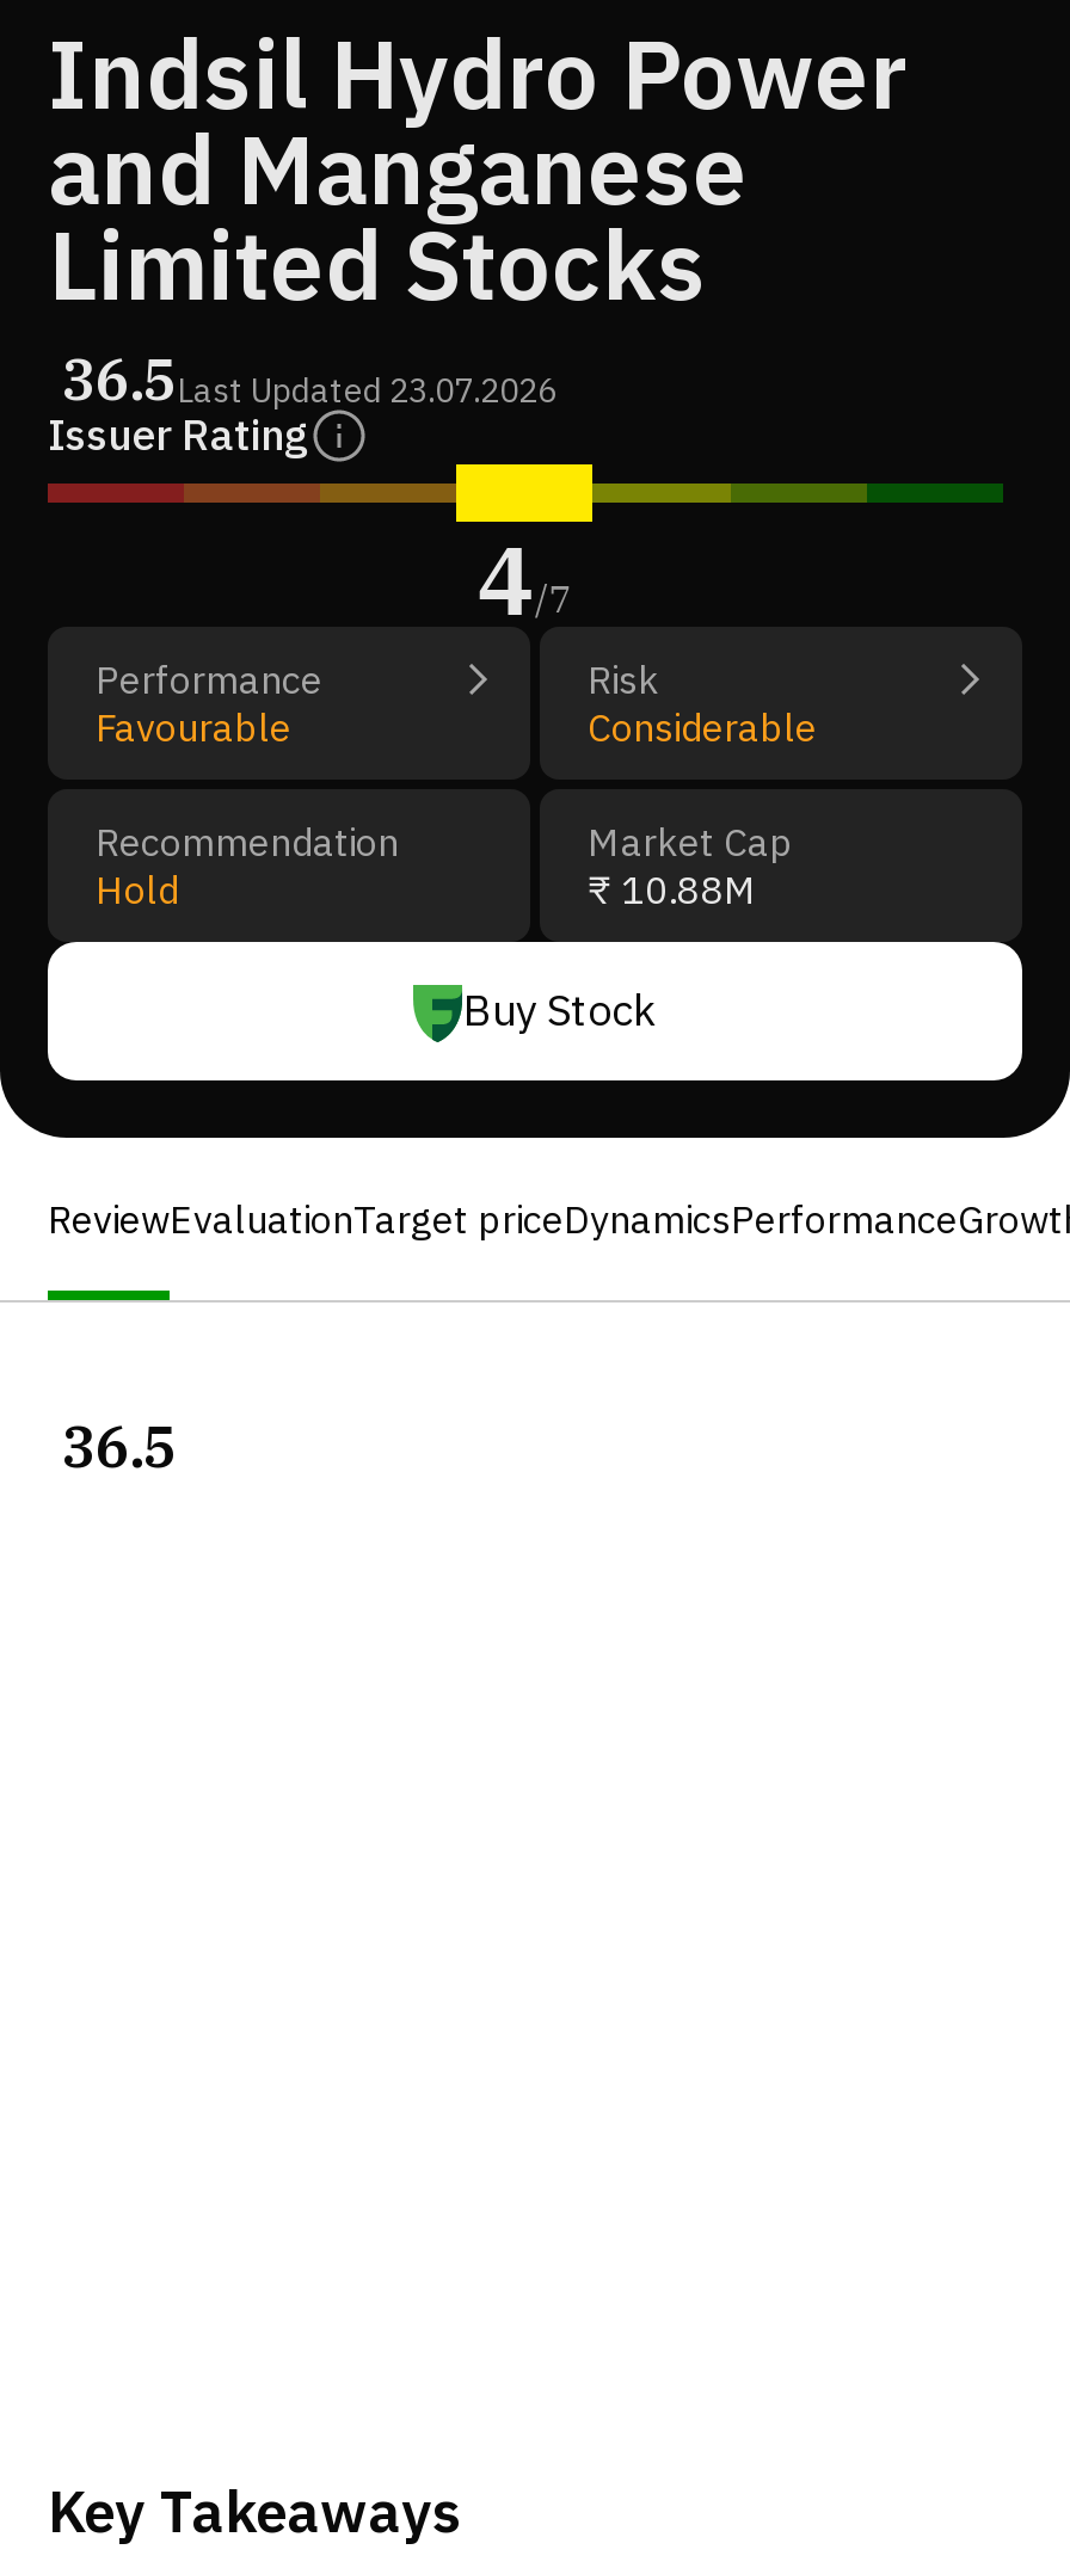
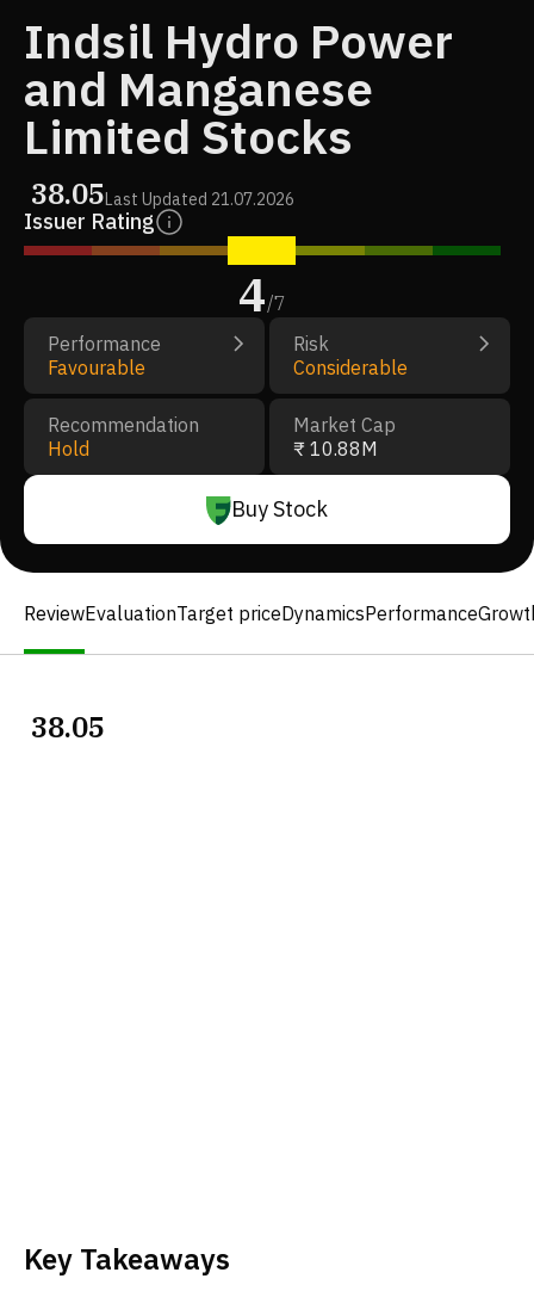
- 36.5Last Updated 23.07.2026
+ 38.05Last Updated 21.07.2026

- 36.5
+ 38.05
